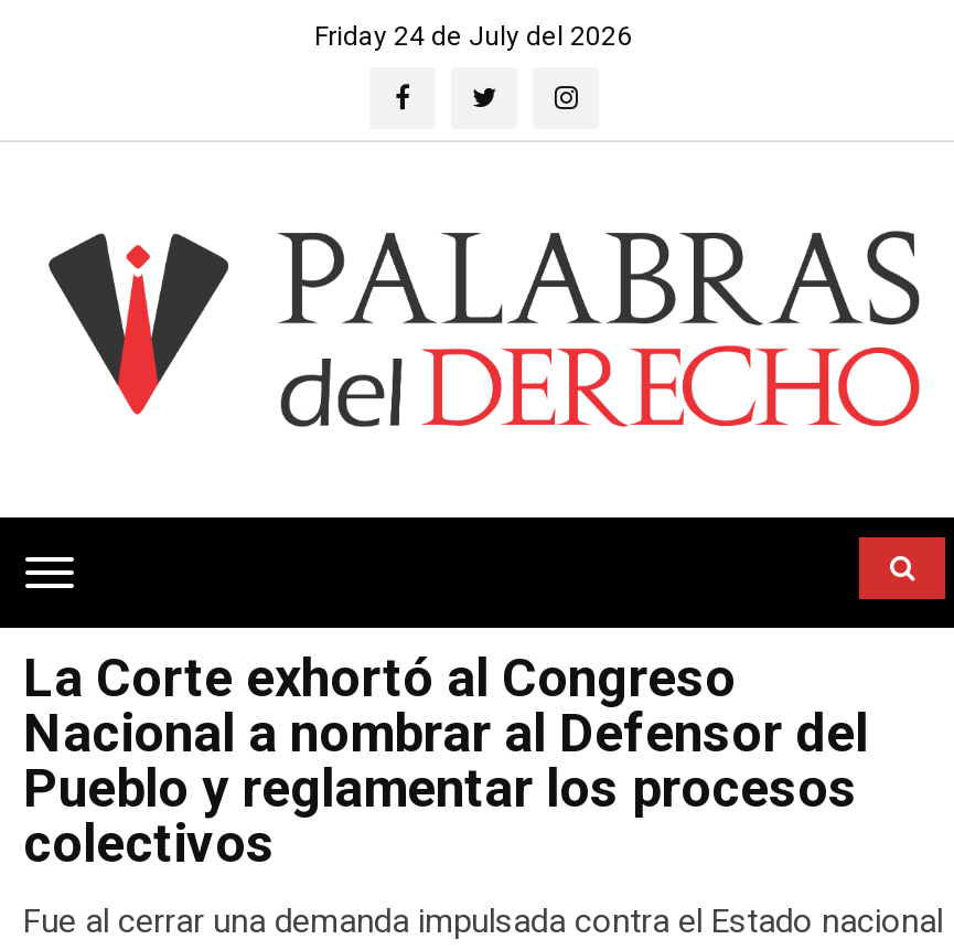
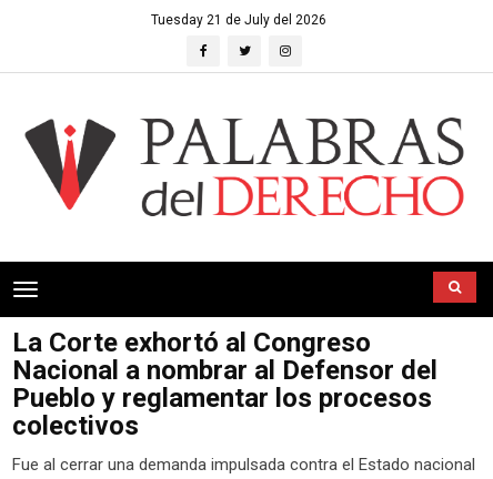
- Friday 24 de July del 2026
+ Tuesday 21 de July del 2026
